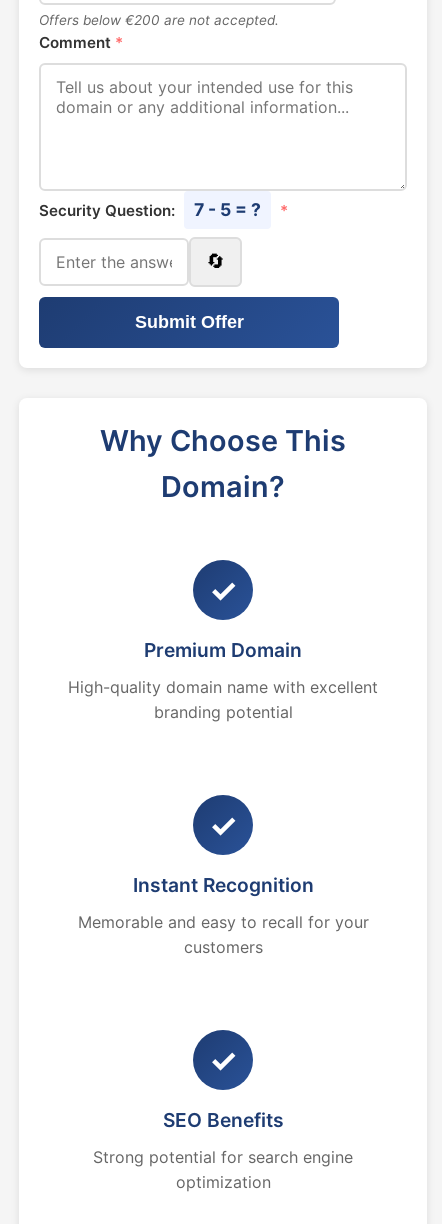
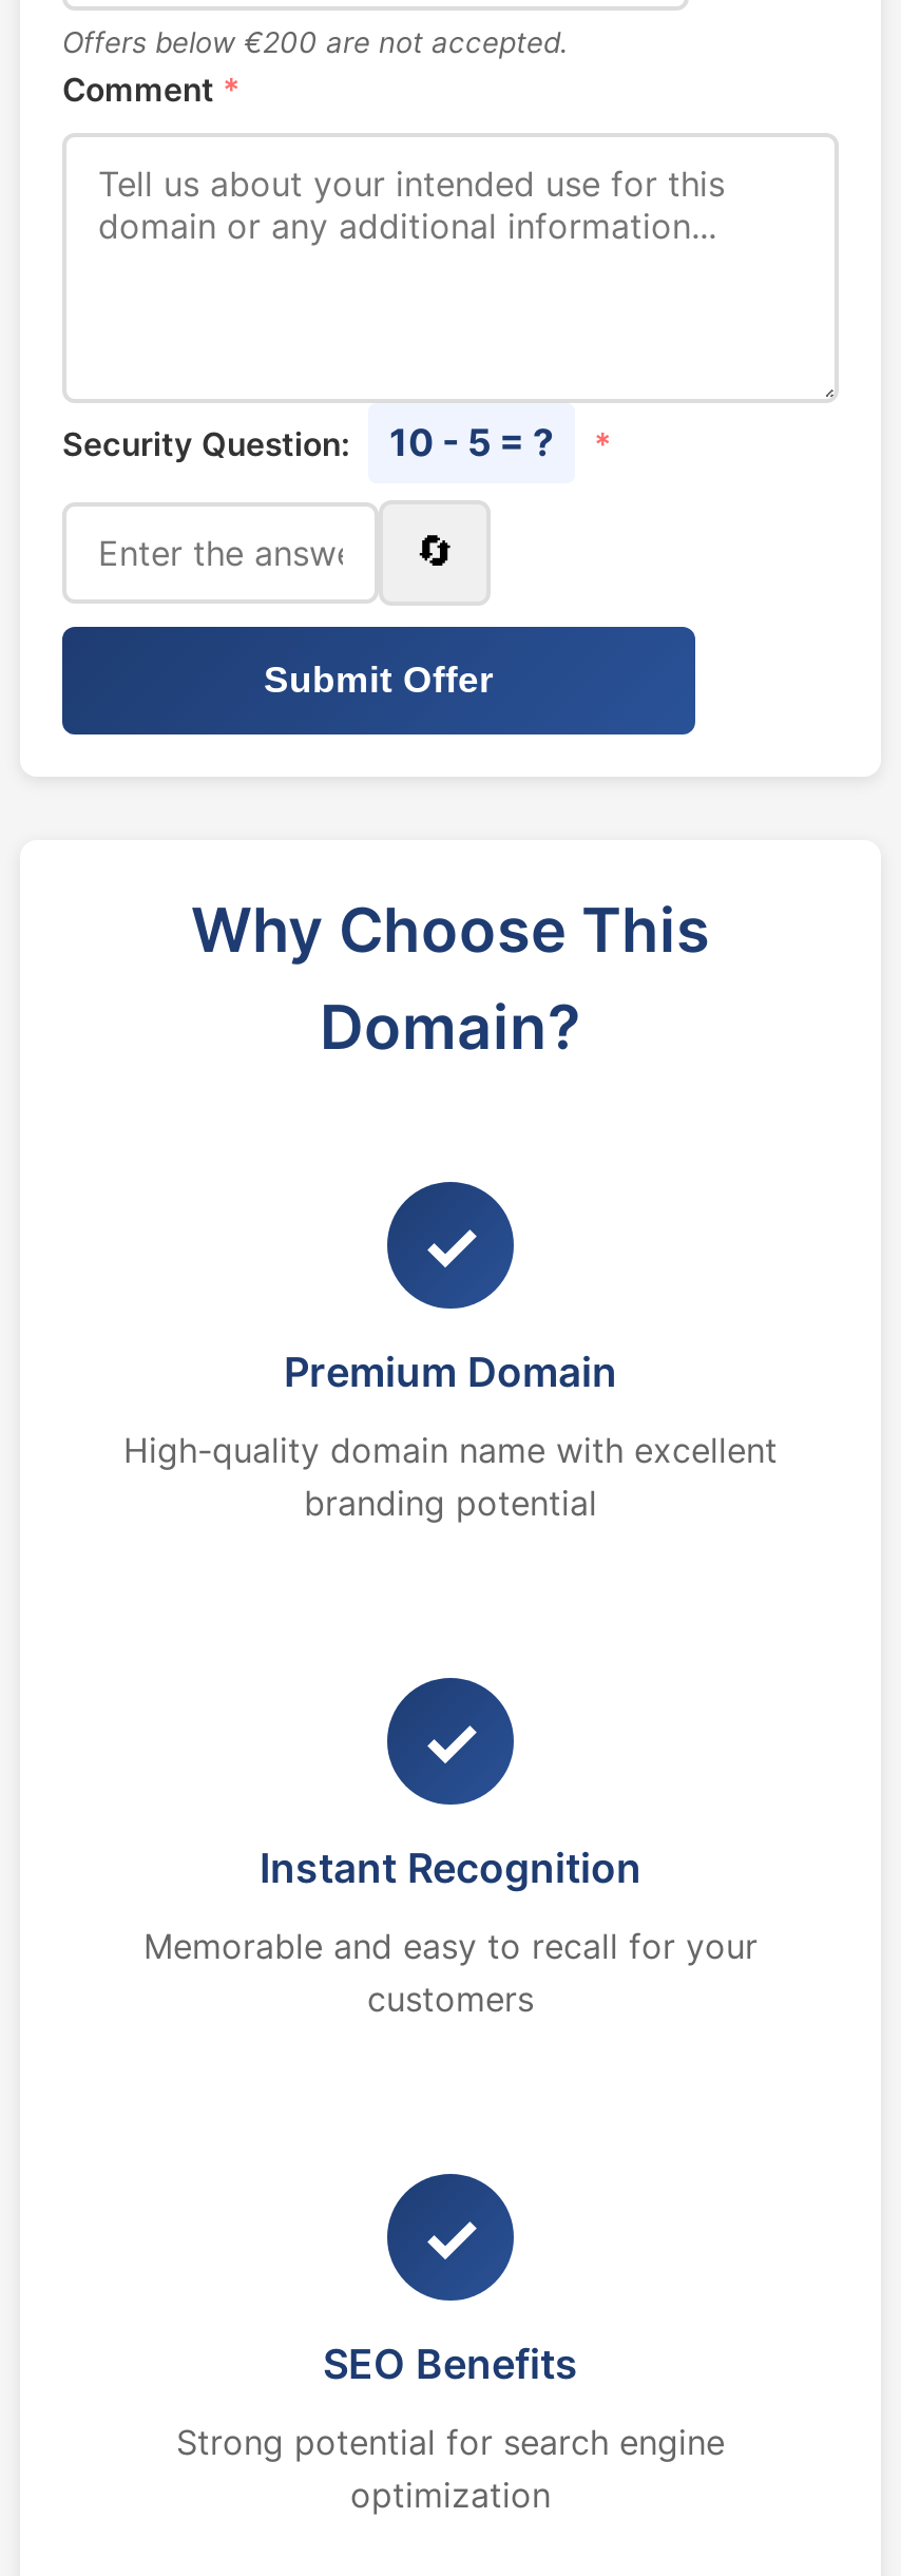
- 7 - 5 = ?
+ 10 - 5 = ?
